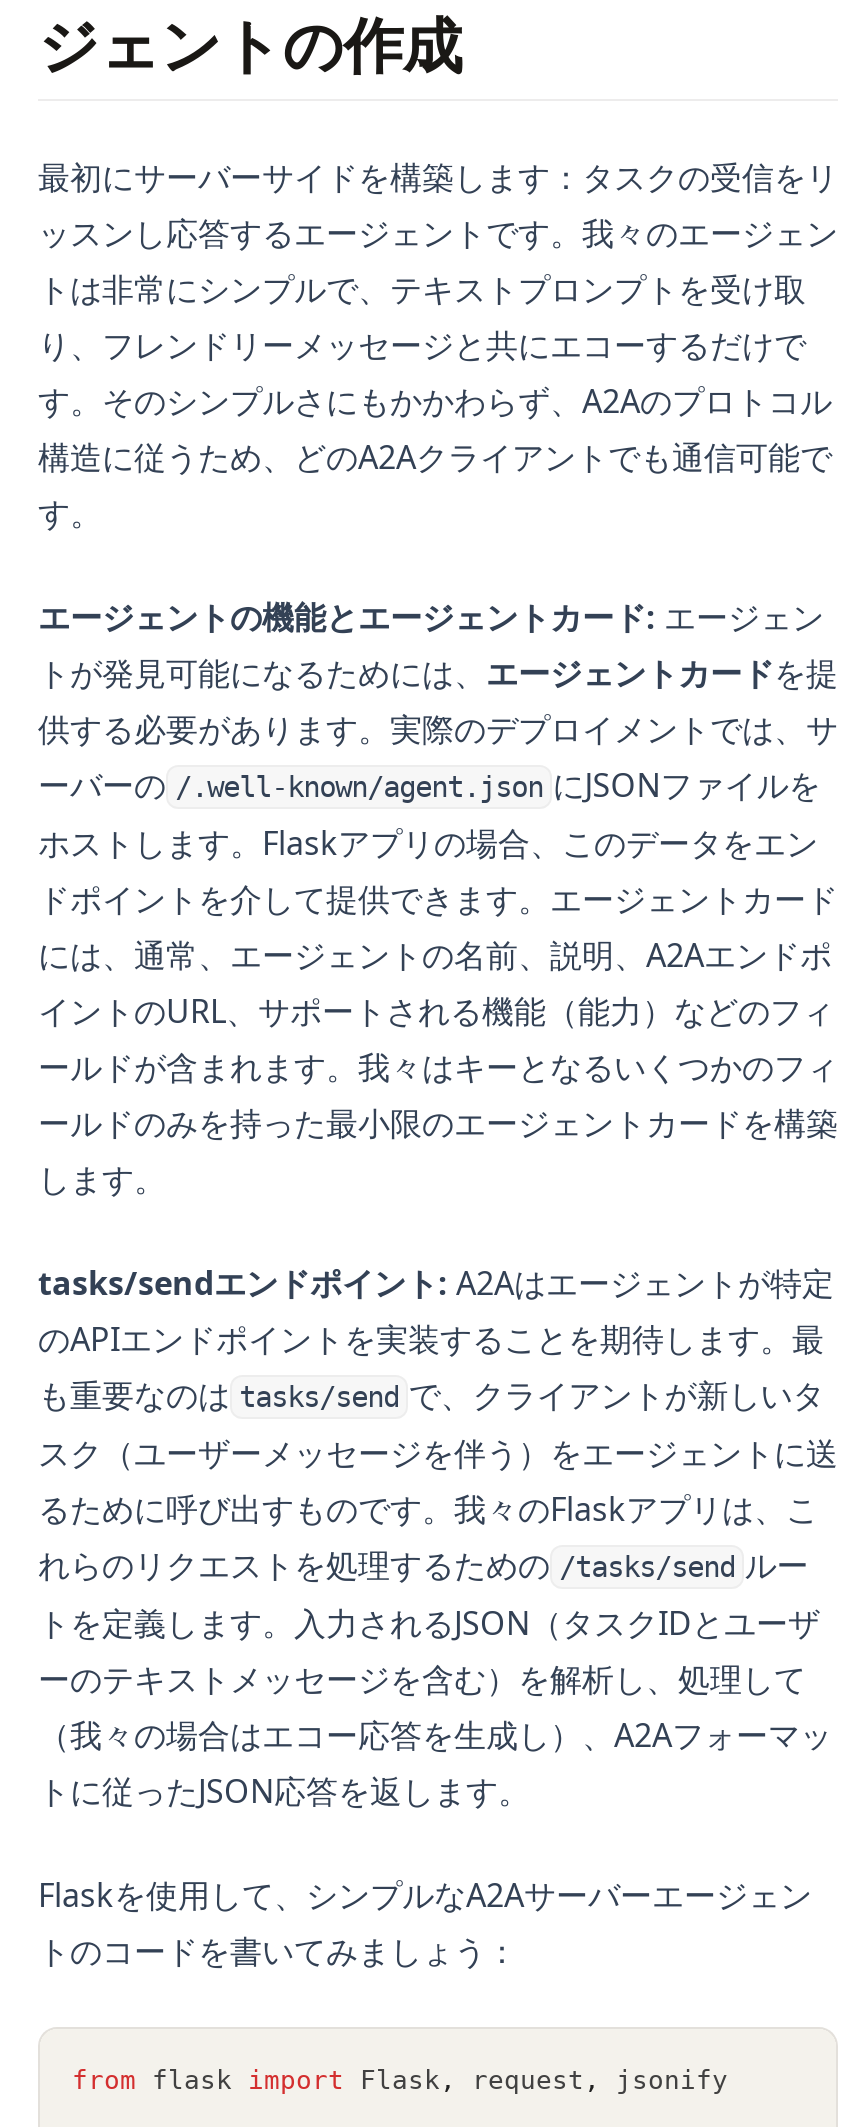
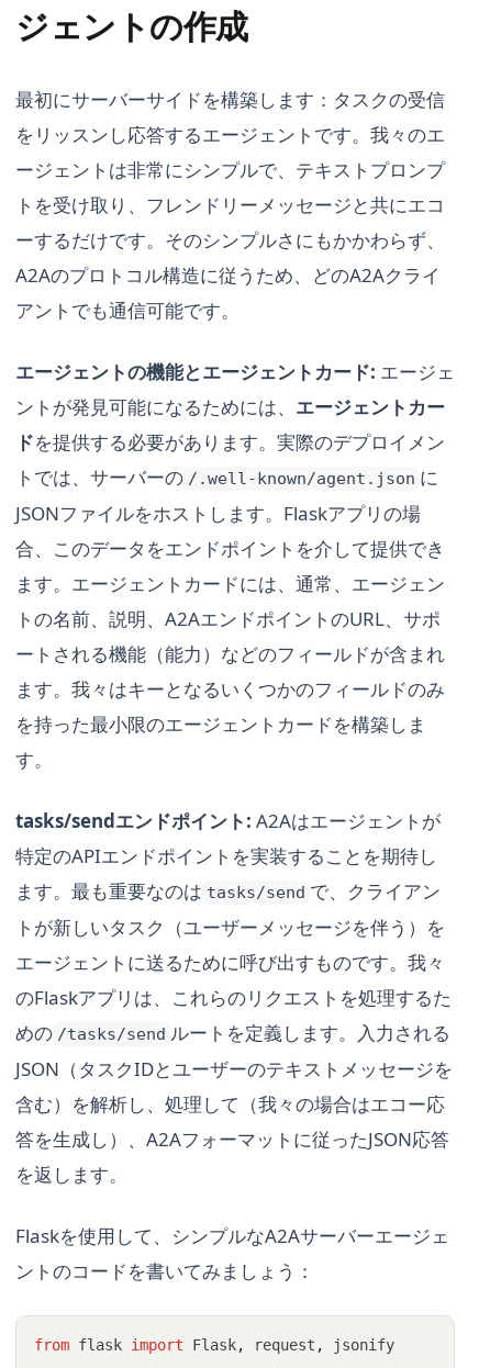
- 最初にサーバーサイドを構築します：タスクの受信をリ
- ッスンし応答するエージェントです。我々のエージェン
- トは非常にシンプルで、テキストプロンプトを受け取
- り、フレンドリーメッセージと共にエコーするだけで
- す。そのシンプルさにもかかわらず、A2Aのプロトコル
- 構造に従うため、どのA2Aクライアントでも通信可能で
+ 最初にサーバーサイドを構築します：タスクの受信
+ をリッスンし応答するエージェントです。我々のエ
+ ージェントは非常にシンプルで、テキストプロンプ
+ トを受け取り、フレンドリーメッセージと共にエコ
+ ーするだけです。そのシンプルさにもかかわらず、
+ A2Aのプロトコル構造に従うため、どのA2Aクライ
+ アントでも通信可能です。
+ エージェントの機能とエージェントカード:エージェ
+ ントが発見可能になるためには、エージェントカー
+ ドを提供する必要があります。実際のデプロイメン
+ トでは、サーバーの /.well-known/agent.json に
+ JSONファイルをホストします。Flaskアプリの場
+ 合、このデータをエンドポイントを介して提供でき
+ ます。エージェントカードには、通常、エージェン
+ トの名前、説明、A2AエンドポイントのURL、サポ
+ ートされる機能（能力）などのフィールドが含まれ
+ ます。我々はキーとなるいくつかのフィールドのみ
+ を持った最小限のエージェントカードを構築しま

moved down: す。

- エージェントの機能とエージェントカード:エージェン
- トが発見可能になるためには、エージェントカードを提
- 供する必要があります。実際のデプロイメントでは、サ
- ーバーの /.well-known/agent.json にJSONファイルを
- ホストします。Flaskアプリの場合、このデータをエン
- ドポイントを介して提供できます。エージェントカード
- には、通常、エージェントの名前、説明、A2Aエンドポ
- イントのURL、サポートされる機能（能力）などのフィ
- ールドが含まれます。我々はキーとなるいくつかのフィ
- ールドのみを持った最小限のエージェントカードを構築
- します。
- tasks/sendエンドポイント: A2Aはエージェントが特定
- のAPIエンドポイントを実装することを期待します。最
- も重要なのは tasks/send で、クライアントが新しいタ
- スク（ユーザーメッセージを伴う）をエージェントに送
- るために呼び出すものです。我々のFlaskアプリは、こ
- れらのリクエストを処理するための /tasks/send ルー
- トを定義します。入力されるJSON（タスクIDとユーザ
- ーのテキストメッセージを含む）を解析し、処理して
- （我々の場合はエコー応答を生成し）、A2Aフォーマッ
- トに従ったJSON応答を返します。
- Flaskを使用して、シンプルなA2Aサーバーエージェン
- トのコードを書いてみましょう：
+ tasks/sendエンドポイント: A2Aはエージェントが
+ 特定のAPIエンドポイントを実装することを期待し
+ ます。最も重要なのは tasks/send で、クライアン
+ トが新しいタスク（ユーザーメッセージを伴う）を
+ エージェントに送るために呼び出すものです。我々
+ のFlaskアプリは、これらのリクエストを処理するた
+ めの /tasks/send ルートを定義します。入力される
+ JSON（タスクIDとユーザーのテキストメッセージを
+ 含む）を解析し、処理して（我々の場合はエコー応
+ 答を生成し）、A2Aフォーマットに従ったJSON応答
+ を返します。
+ Flaskを使用して、シンプルなA2Aサーバーエージェ
+ ントのコードを書いてみましょう：
